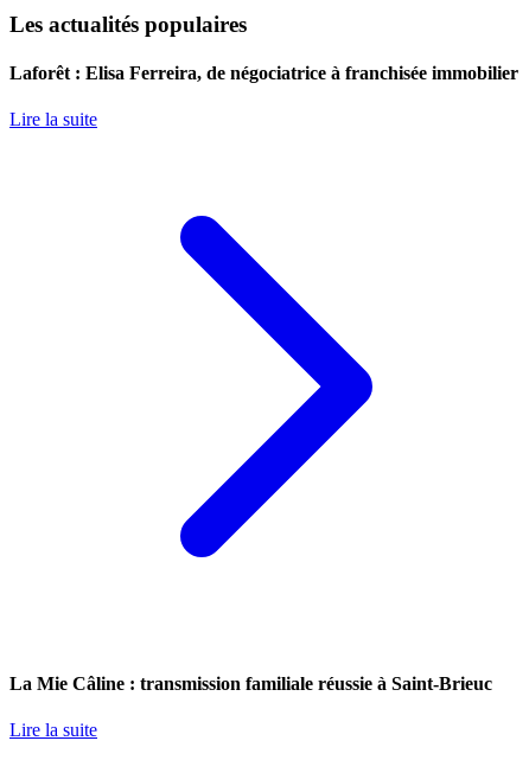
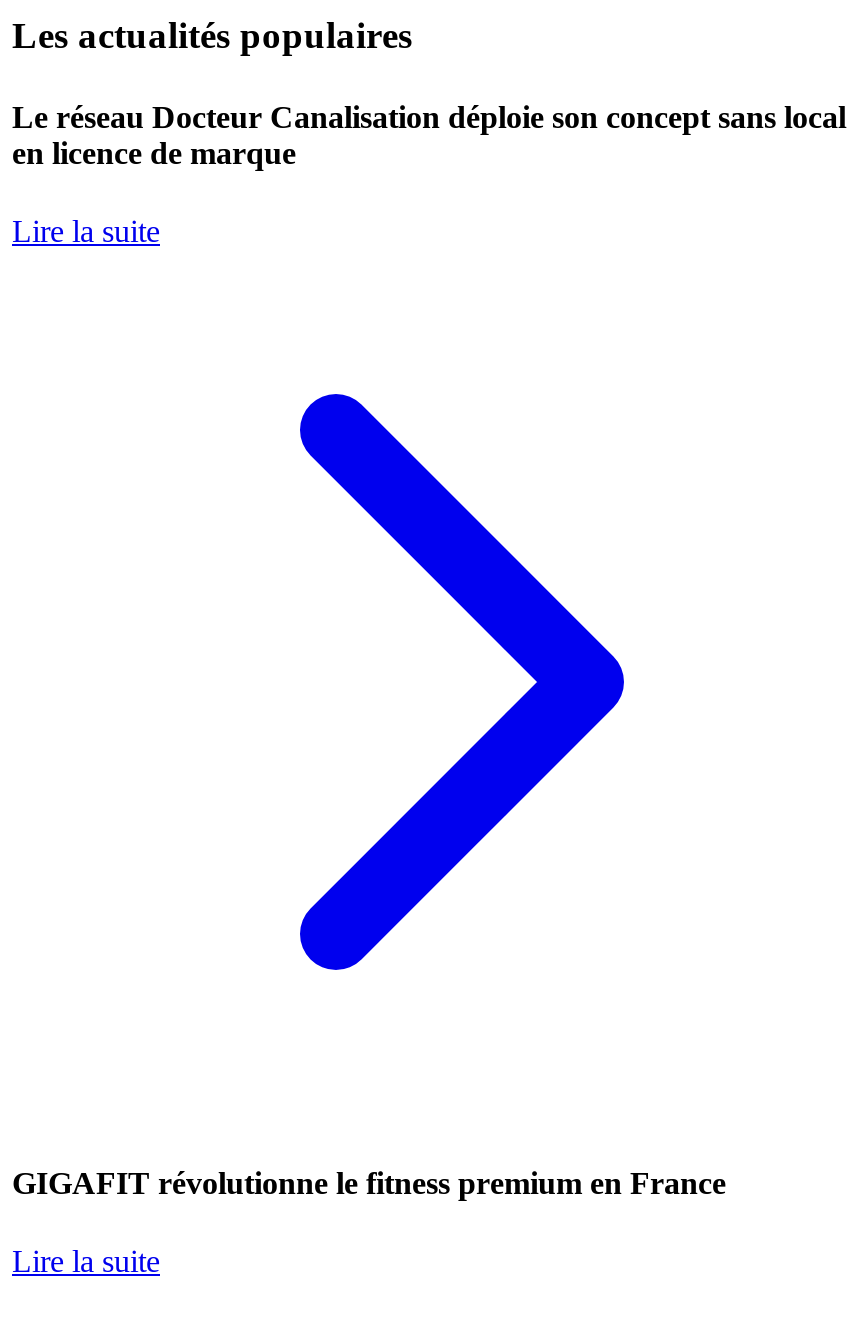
- Laforêt : Elisa Ferreira, de négociatrice à franchisée immobilier
+ Le réseau Docteur Canalisation déploie son concept sans local
+ en licence de marque

- La Mie Câline : transmission familiale réussie à Saint-Brieuc
+ GIGAFIT révolutionne le fitness premium en France
